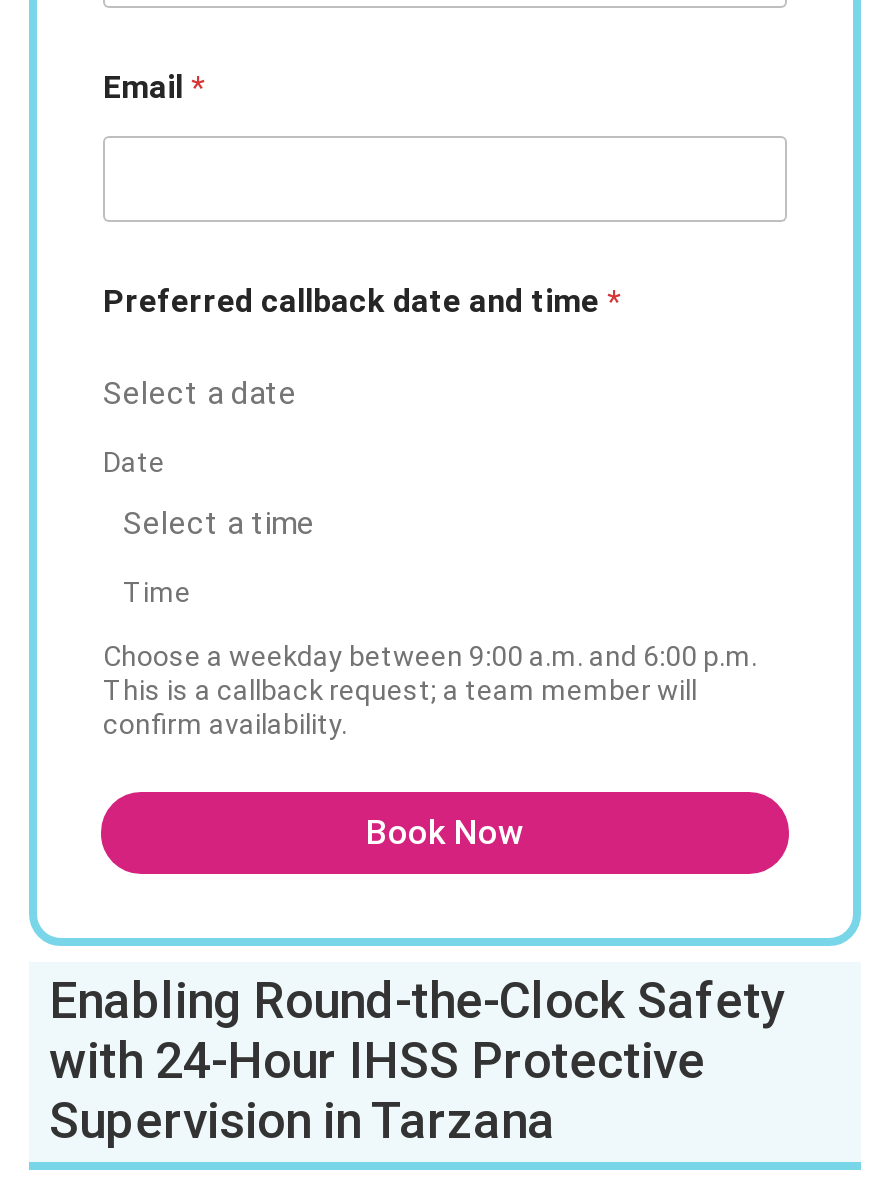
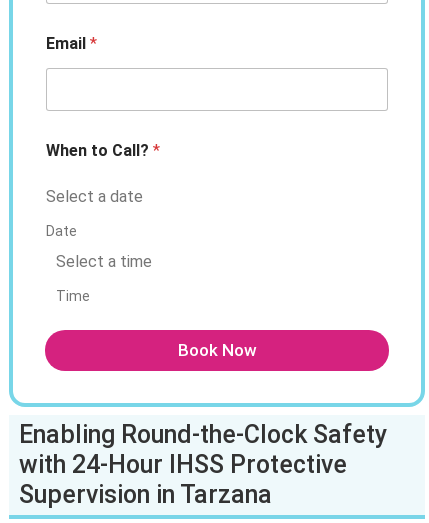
- Preferred callback date and time *
+ When to Call? *

- Choose a weekday between 9:00 a.m. and 6:00 p.m.
- This is a callback request; a team member will
- confirm availability.
